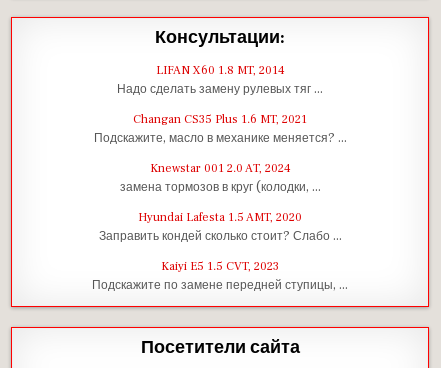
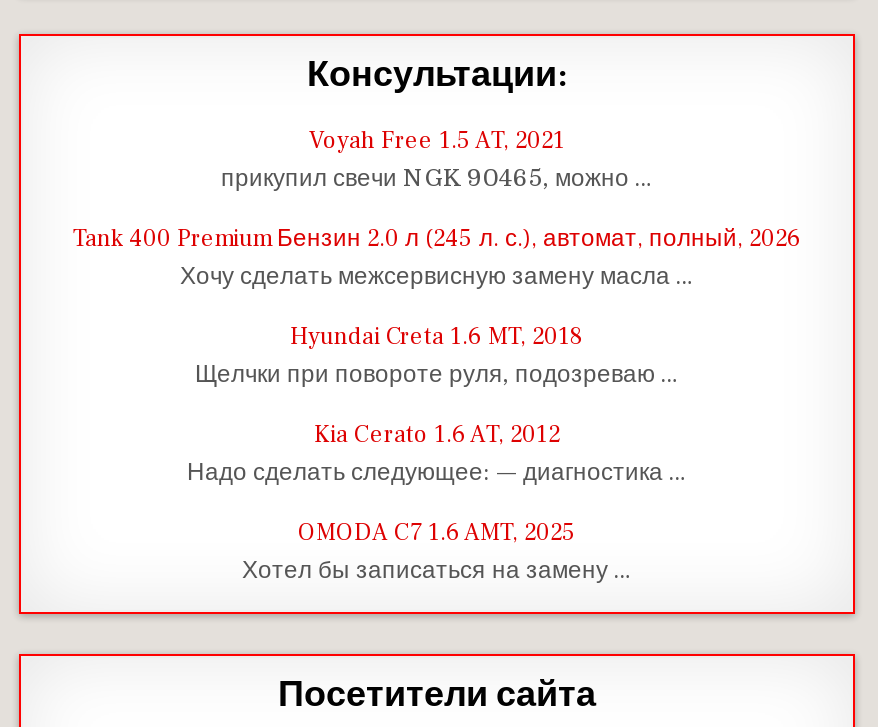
- LIFAN X60 1.8 MT, 2014
- Надо сделать замену рулевых тяг …
+ Voyah Free 1.5 AT, 2021
+ прикупил свечи NGK 90465, можно …

- Changan CS35 Plus 1.6 MT, 2021
- Подскажите, масло в механике меняется? …
+ Tank 400 Premium Бензин 2.0 л (245 л. с.), автомат, полный, 2026
+ Хочу сделать межсервисную замену масла …

- Knewstar 001 2.0 AT, 2024
- замена тормозов в круг (колодки, …
+ Hyundai Creta 1.6 MT, 2018
+ Щелчки при повороте руля, подозреваю …

- Hyundai Lafesta 1.5 AMT, 2020
- Заправить кондей сколько стоит? Слабо …
+ Kia Cerato 1.6 AT, 2012
+ Надо сделать следующее: — диагностика …

- Kaiyi E5 1.5 CVT, 2023
- Подскажите по замене передней ступицы, …
+ OMODA C7 1.6 AMT, 2025
+ Хотел бы записаться на замену …
